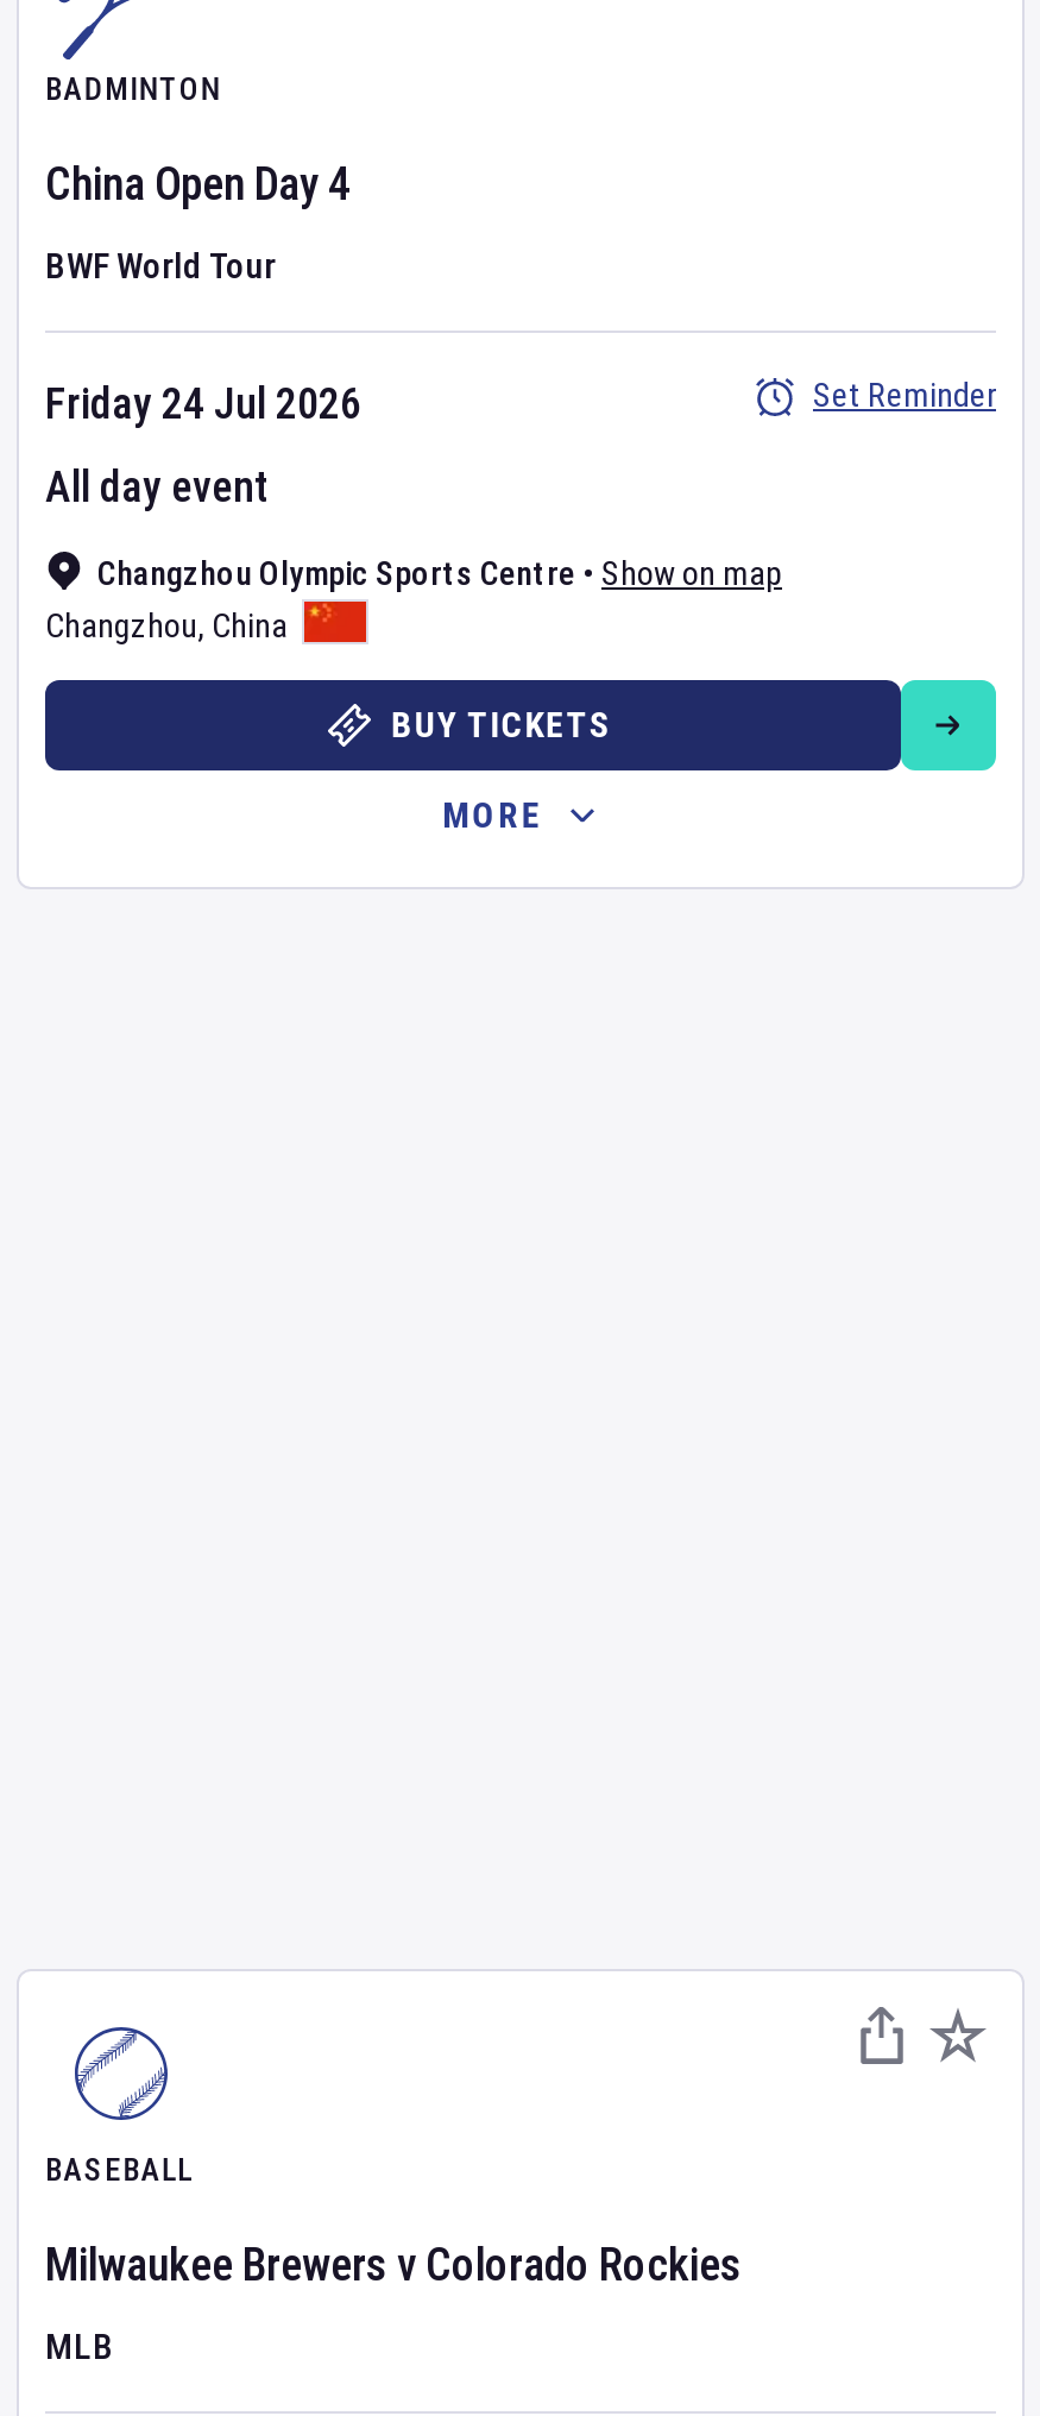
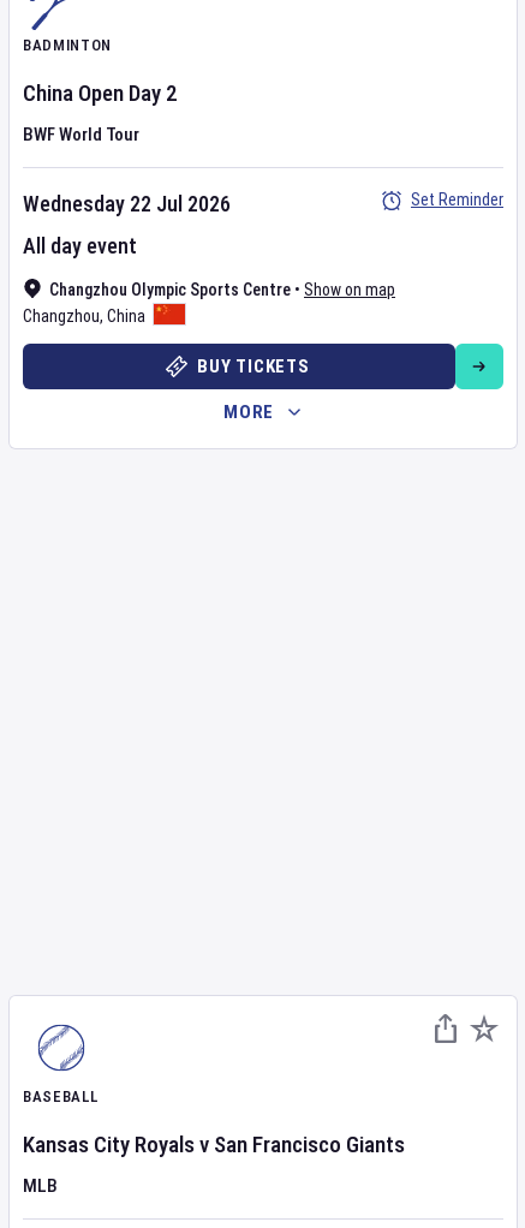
- China Open Day 4
+ China Open Day 2

- Friday 24 Jul 2026
+ Wednesday 22 Jul 2026

- Milwaukee Brewers v Colorado Rockies
+ Kansas City Royals v San Francisco Giants
